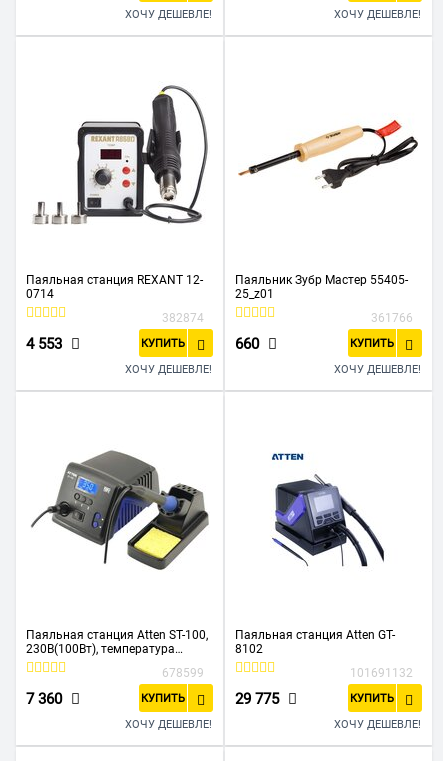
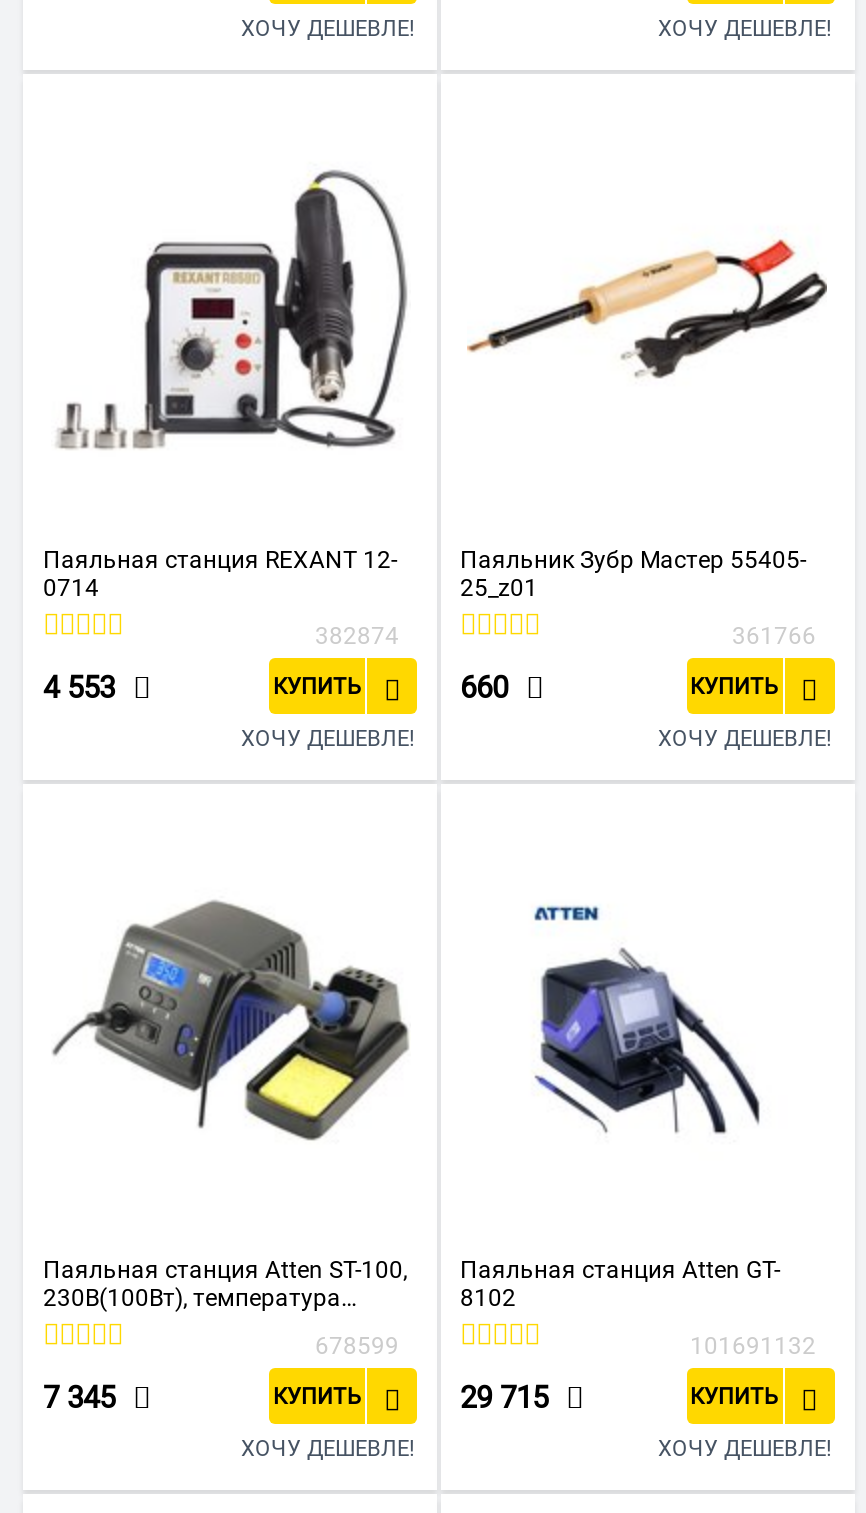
- 7 360
+ 7 345

- 29 775
+ 29 715
